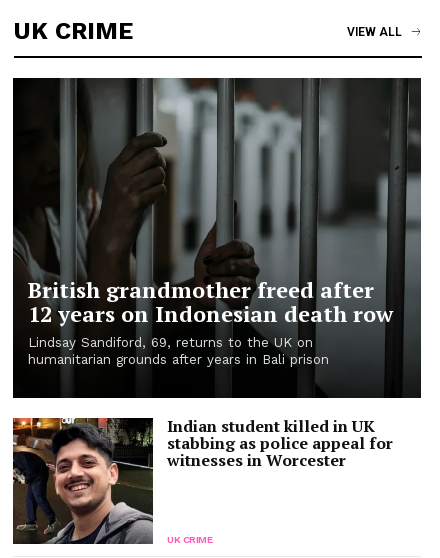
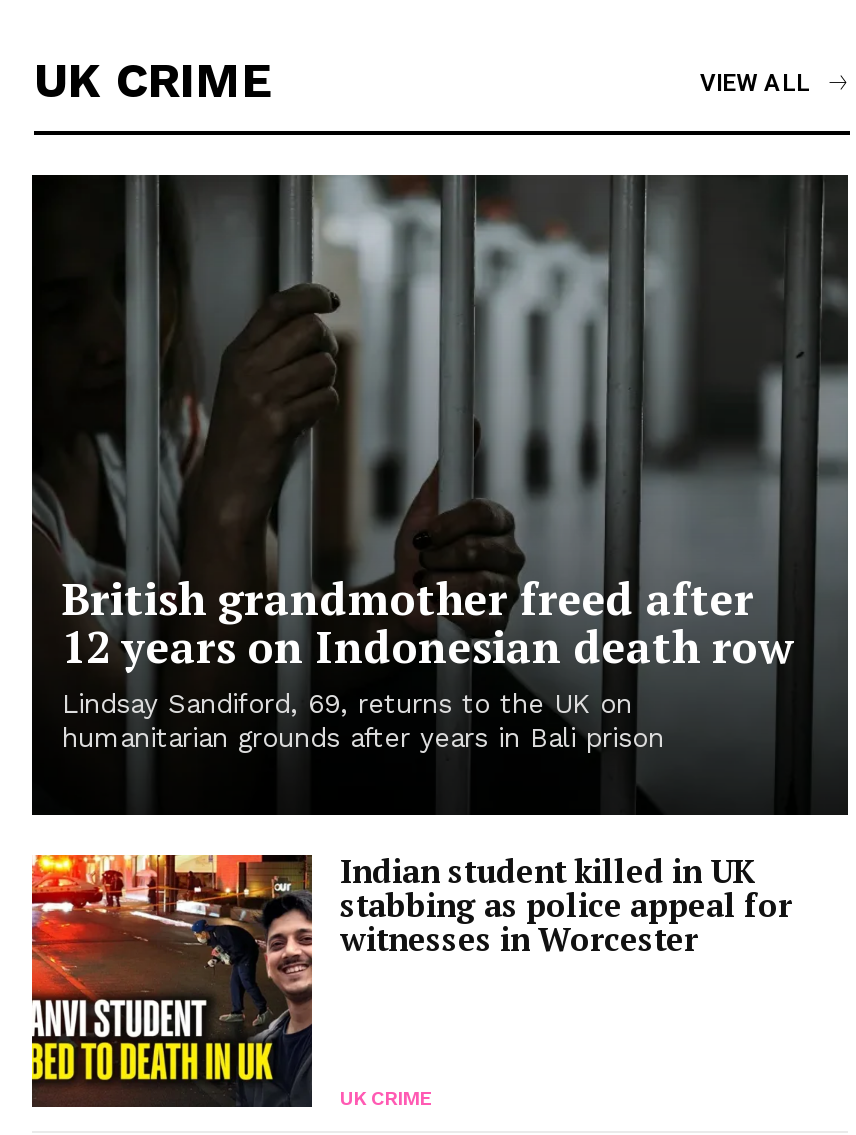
- [image]
+ [image]
